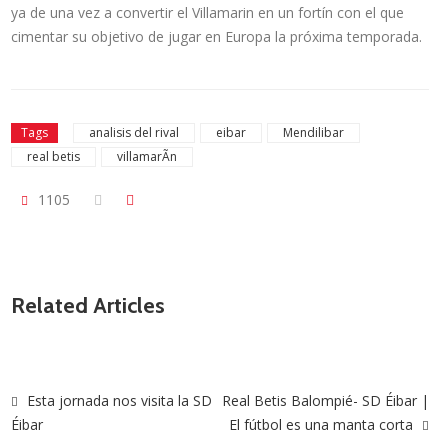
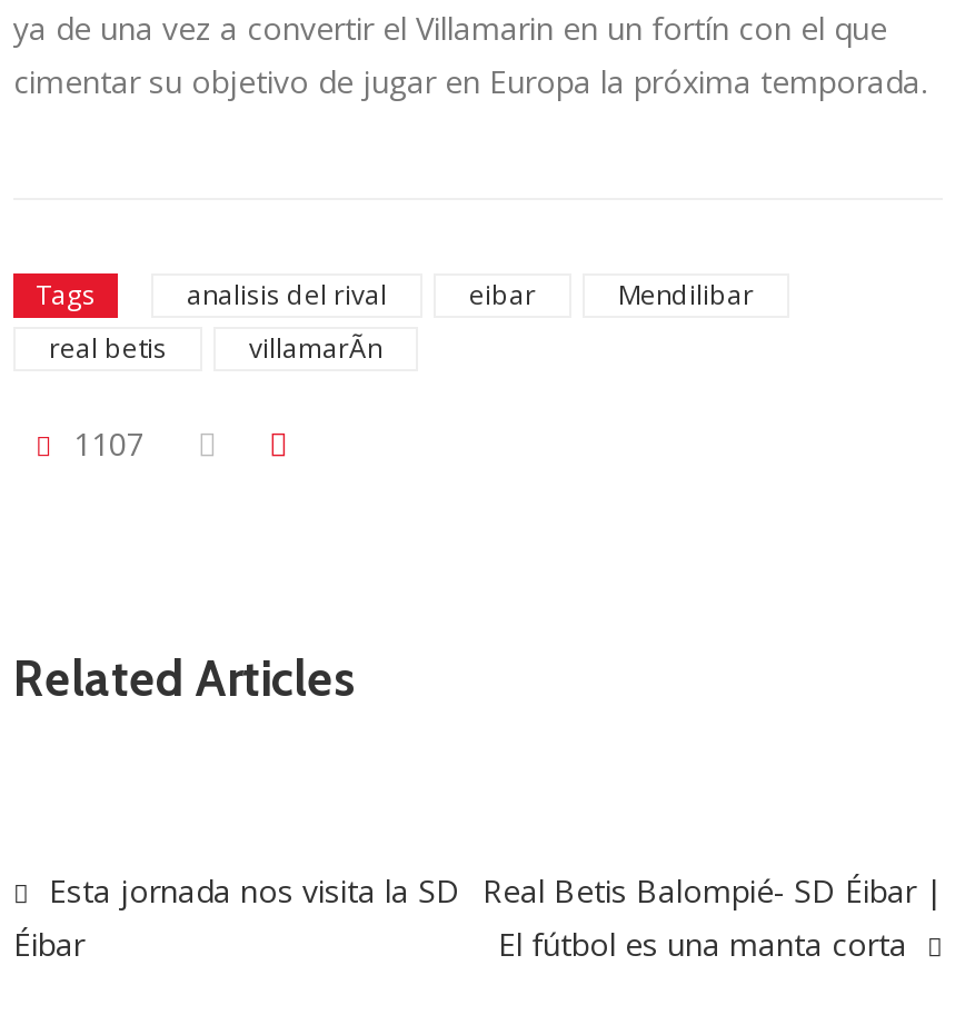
- 1105
+ 1107
